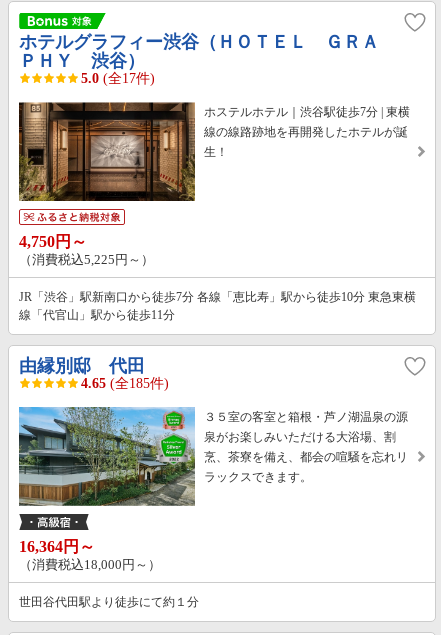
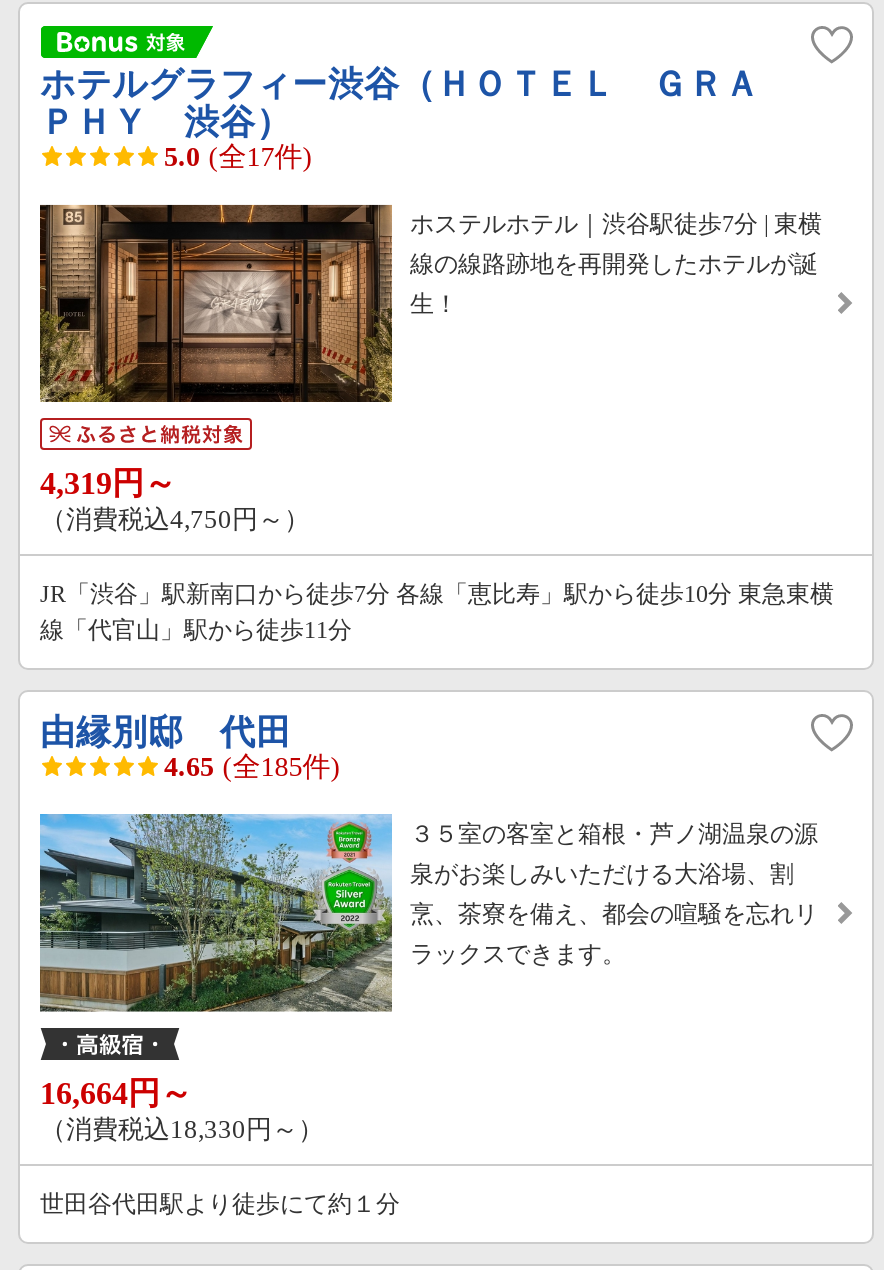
- 4,750円～
+ 4,319円～

- （消費税込5,225円～）
+ （消費税込4,750円～）

- 16,364円～
+ 16,664円～

- （消費税込18,000円～）
+ （消費税込18,330円～）
